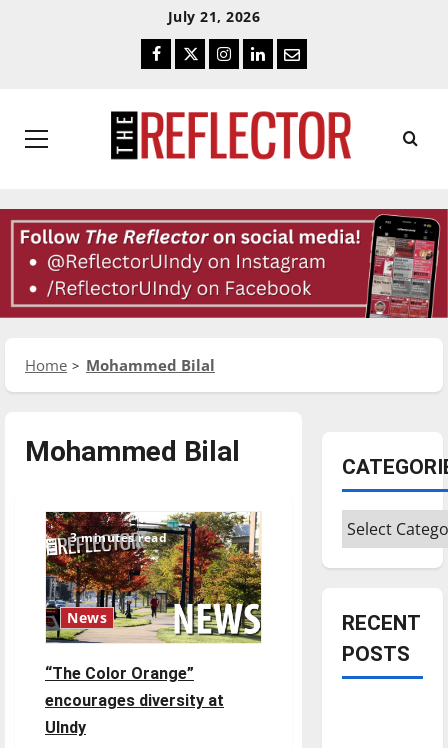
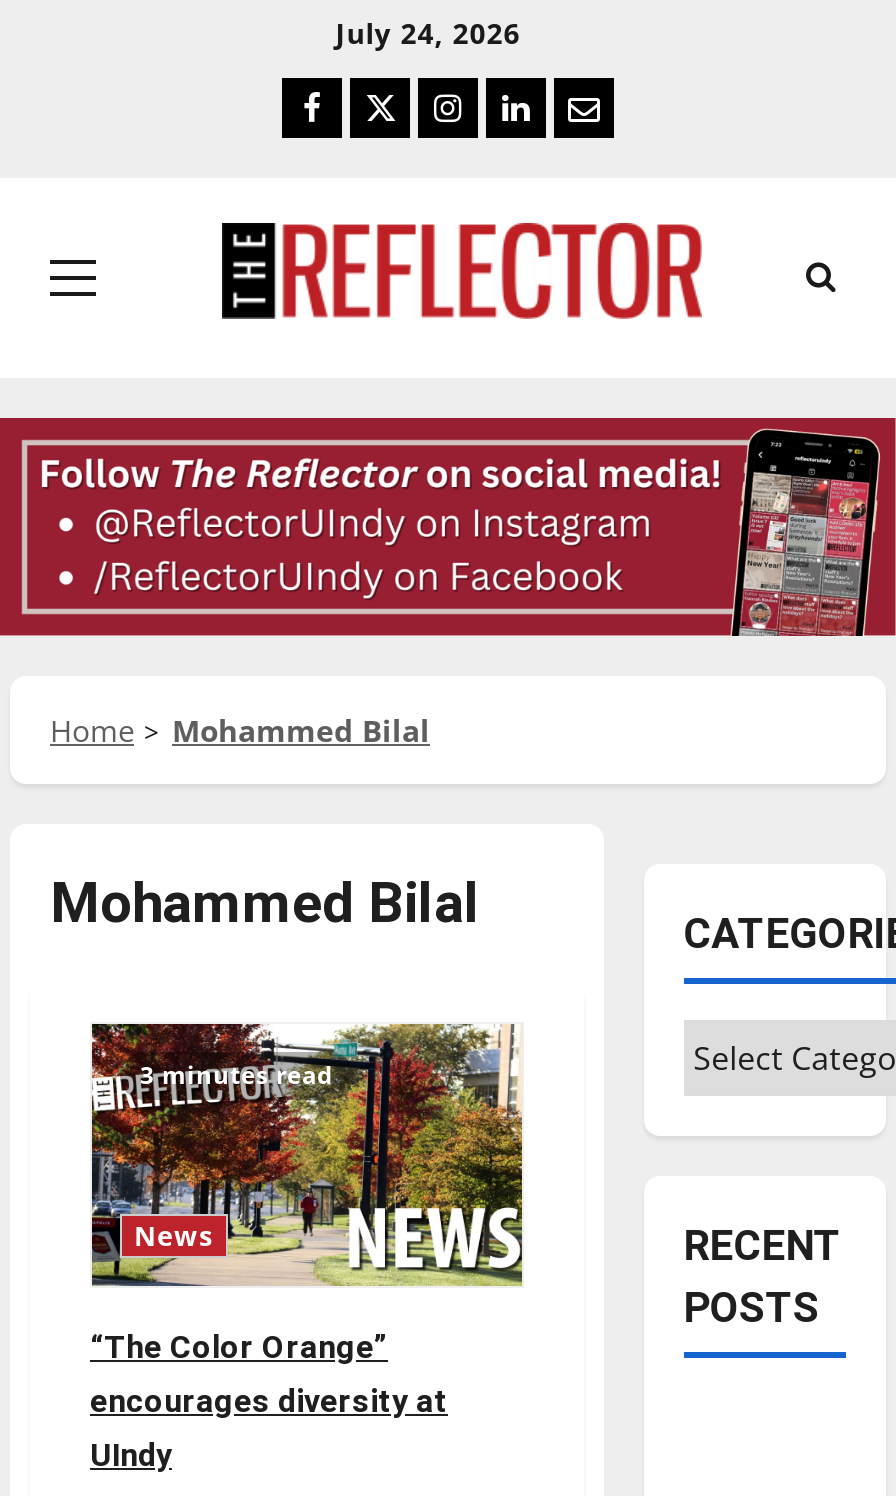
- July 21, 2026
+ July 24, 2026
